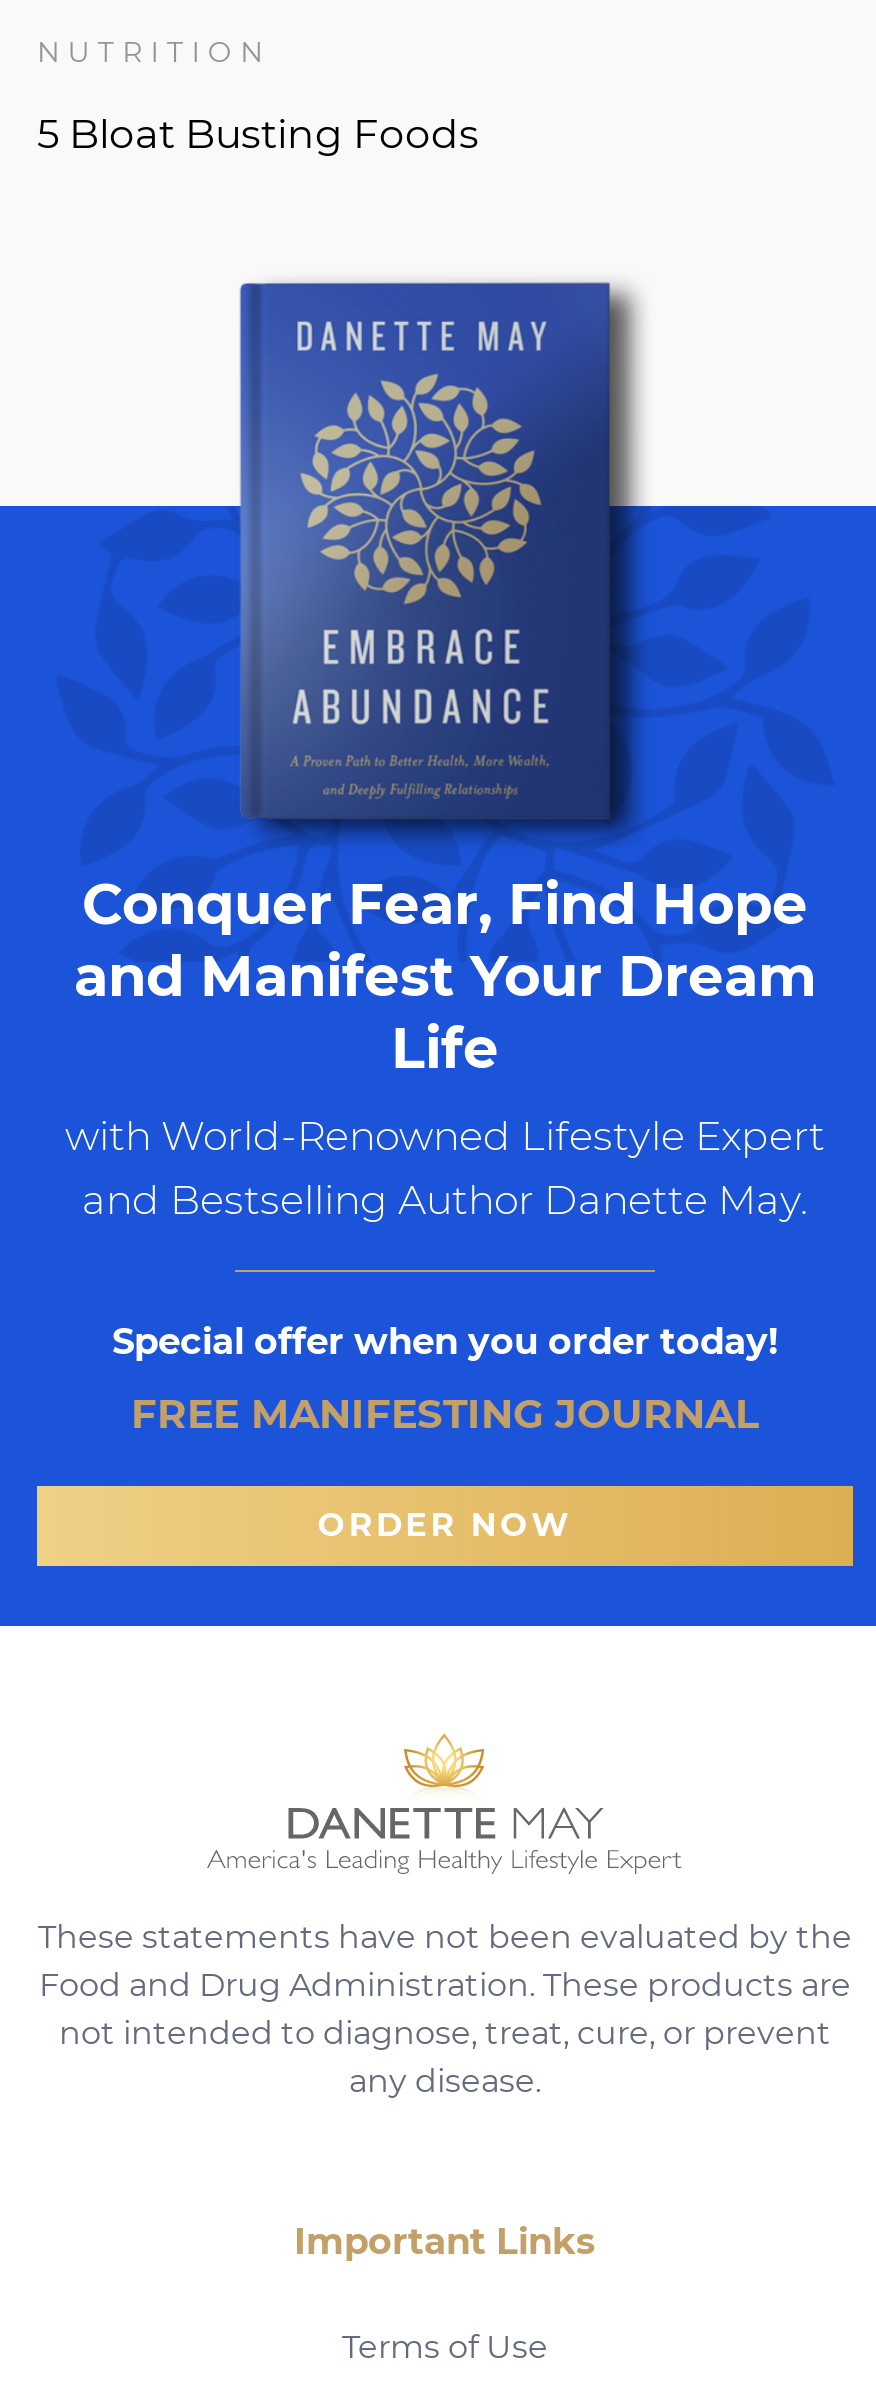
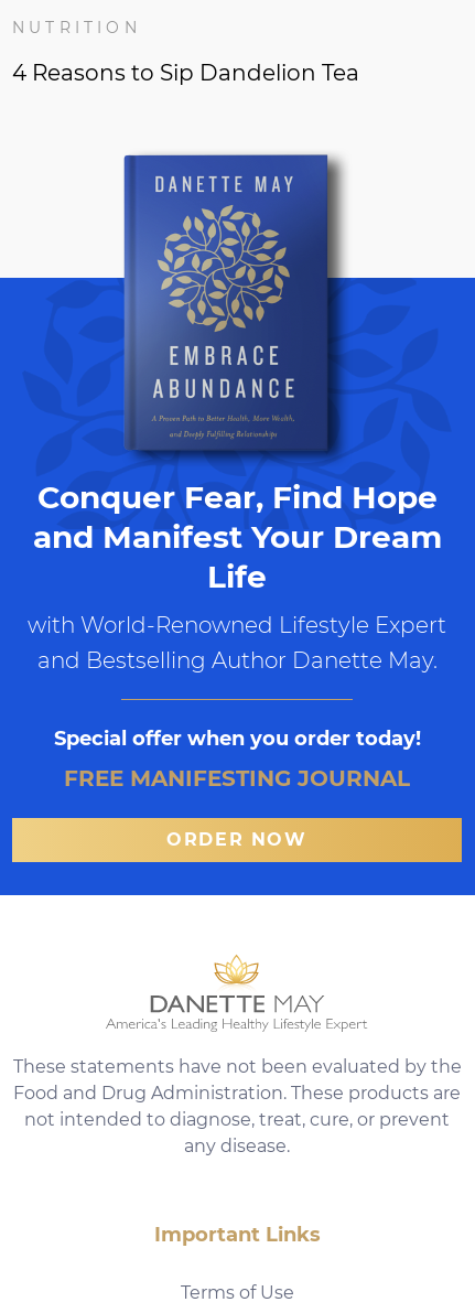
- 5 Bloat Busting Foods
+ 4 Reasons to Sip Dandelion Tea
